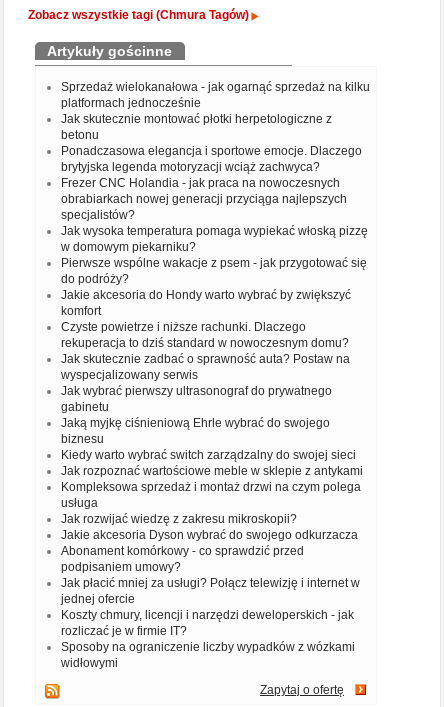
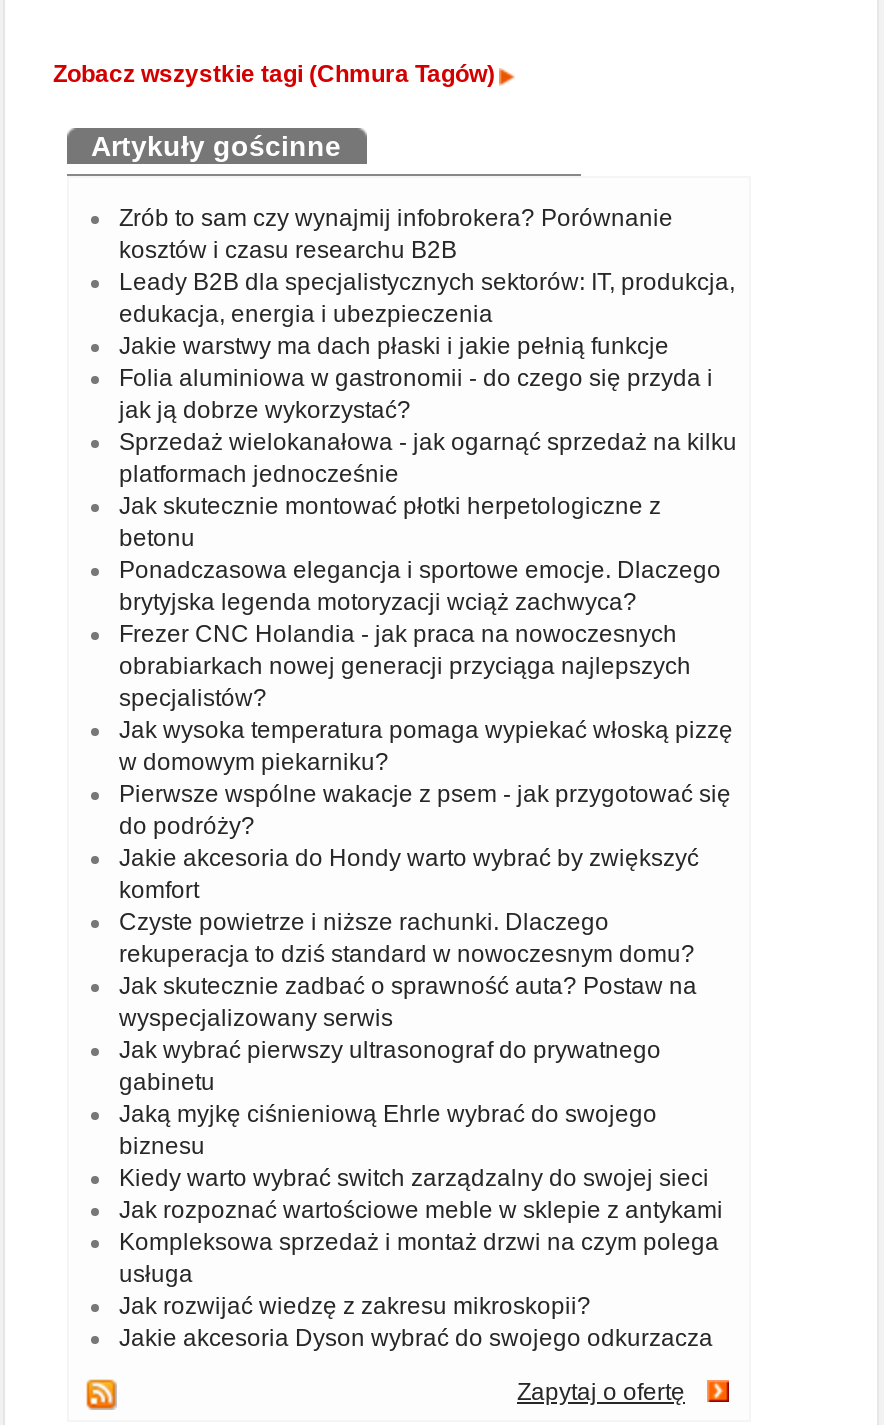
+ Zrób to sam czy wynajmij infobrokera? Porównanie
+ kosztów i czasu researchu B2B
+ Leady B2B dla specjalistycznych sektorów: IT, produkcja,
+ edukacja, energia i ubezpieczenia
+ Jakie warstwy ma dach płaski i jakie pełnią funkcje
+ Folia aluminiowa w gastronomii - do czego się przyda i
+ jak ją dobrze wykorzystać?

moved down: Sprzedaż wielokanałowa - jak ogarnąć sprzedaż na kilku | platformach jednocześnie | Jak skutecznie montować płotki herpetologiczne z | ... | Jak rozwijać wiedzę z zakresu mikroskopii? | Jakie akcesoria Dyson wybrać do swojego odkurzacza

- Abonament komórkowy - co sprawdzić przed
- podpisaniem umowy?
- Jak płacić mniej za usługi? Połącz telewizję i internet w
- jednej ofercie
- Koszty chmury, licencji i narzędzi deweloperskich - jak
- rozliczać je w firmie IT?
- Sposoby na ograniczenie liczby wypadków z wózkami
- widłowymi
